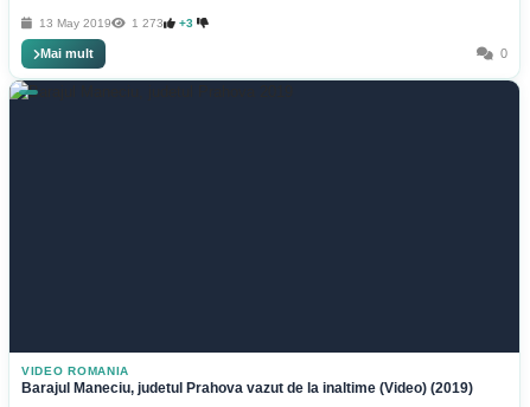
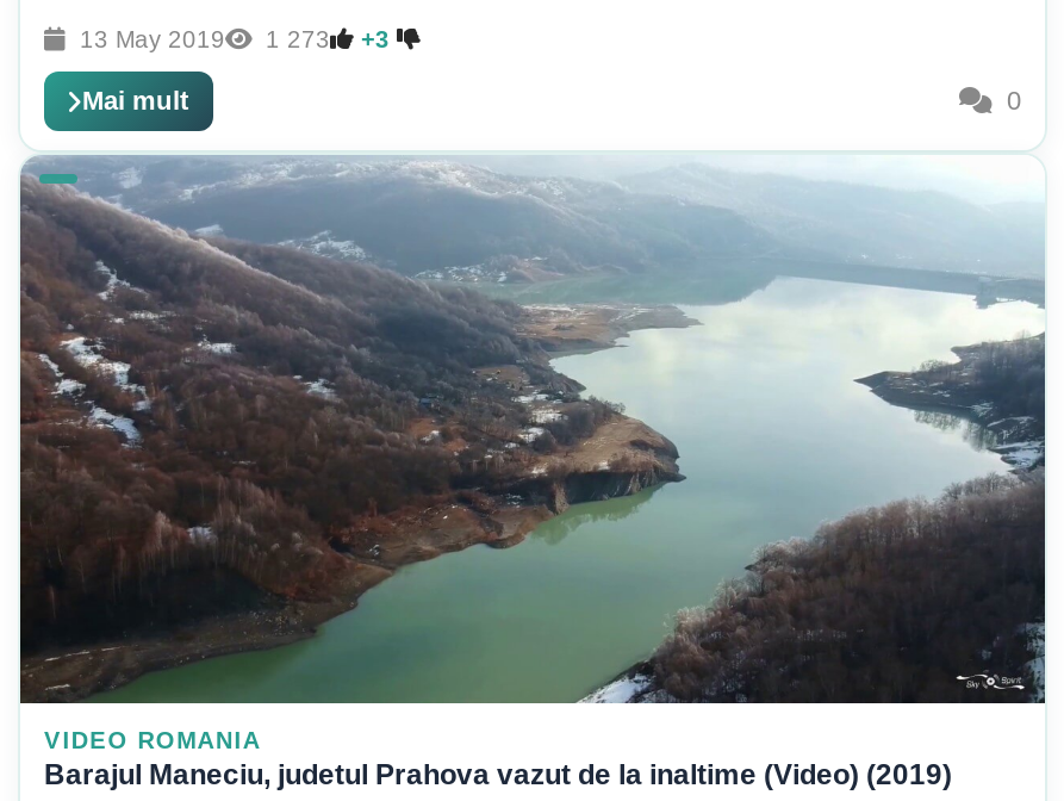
+ [image]
